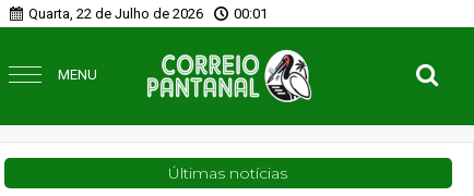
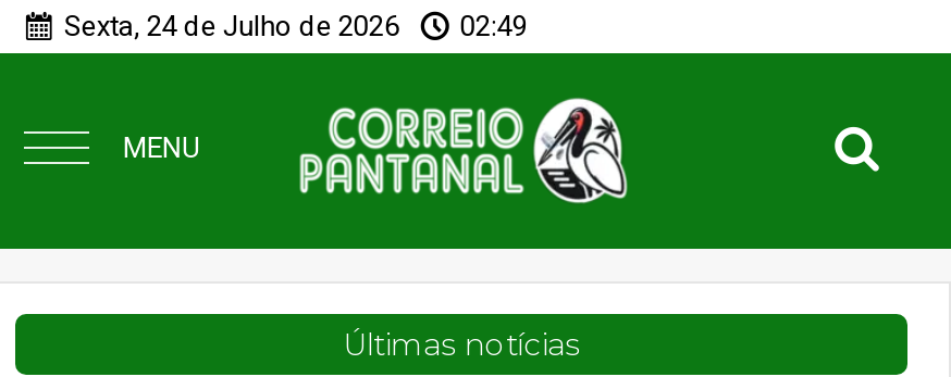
- Quarta, 22 de Julho de 2026
+ Sexta, 24 de Julho de 2026

- 00:01
+ 02:49
